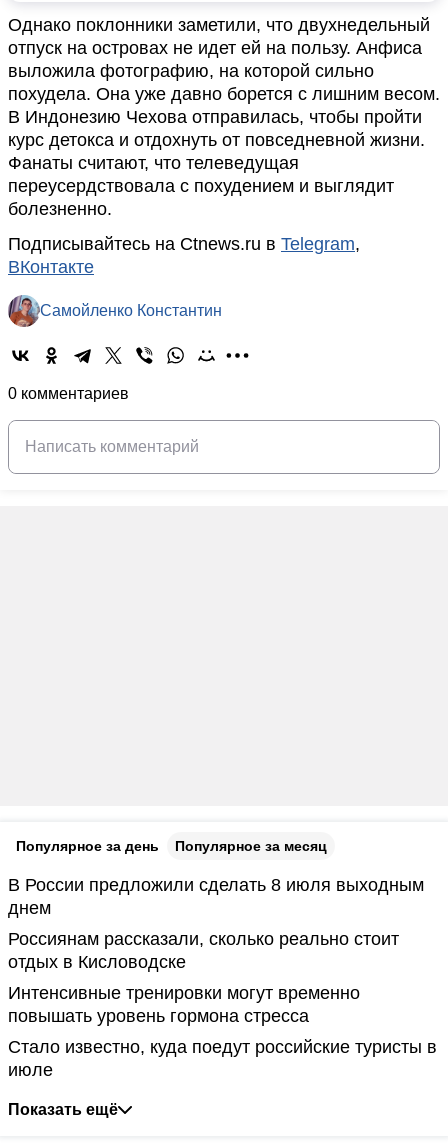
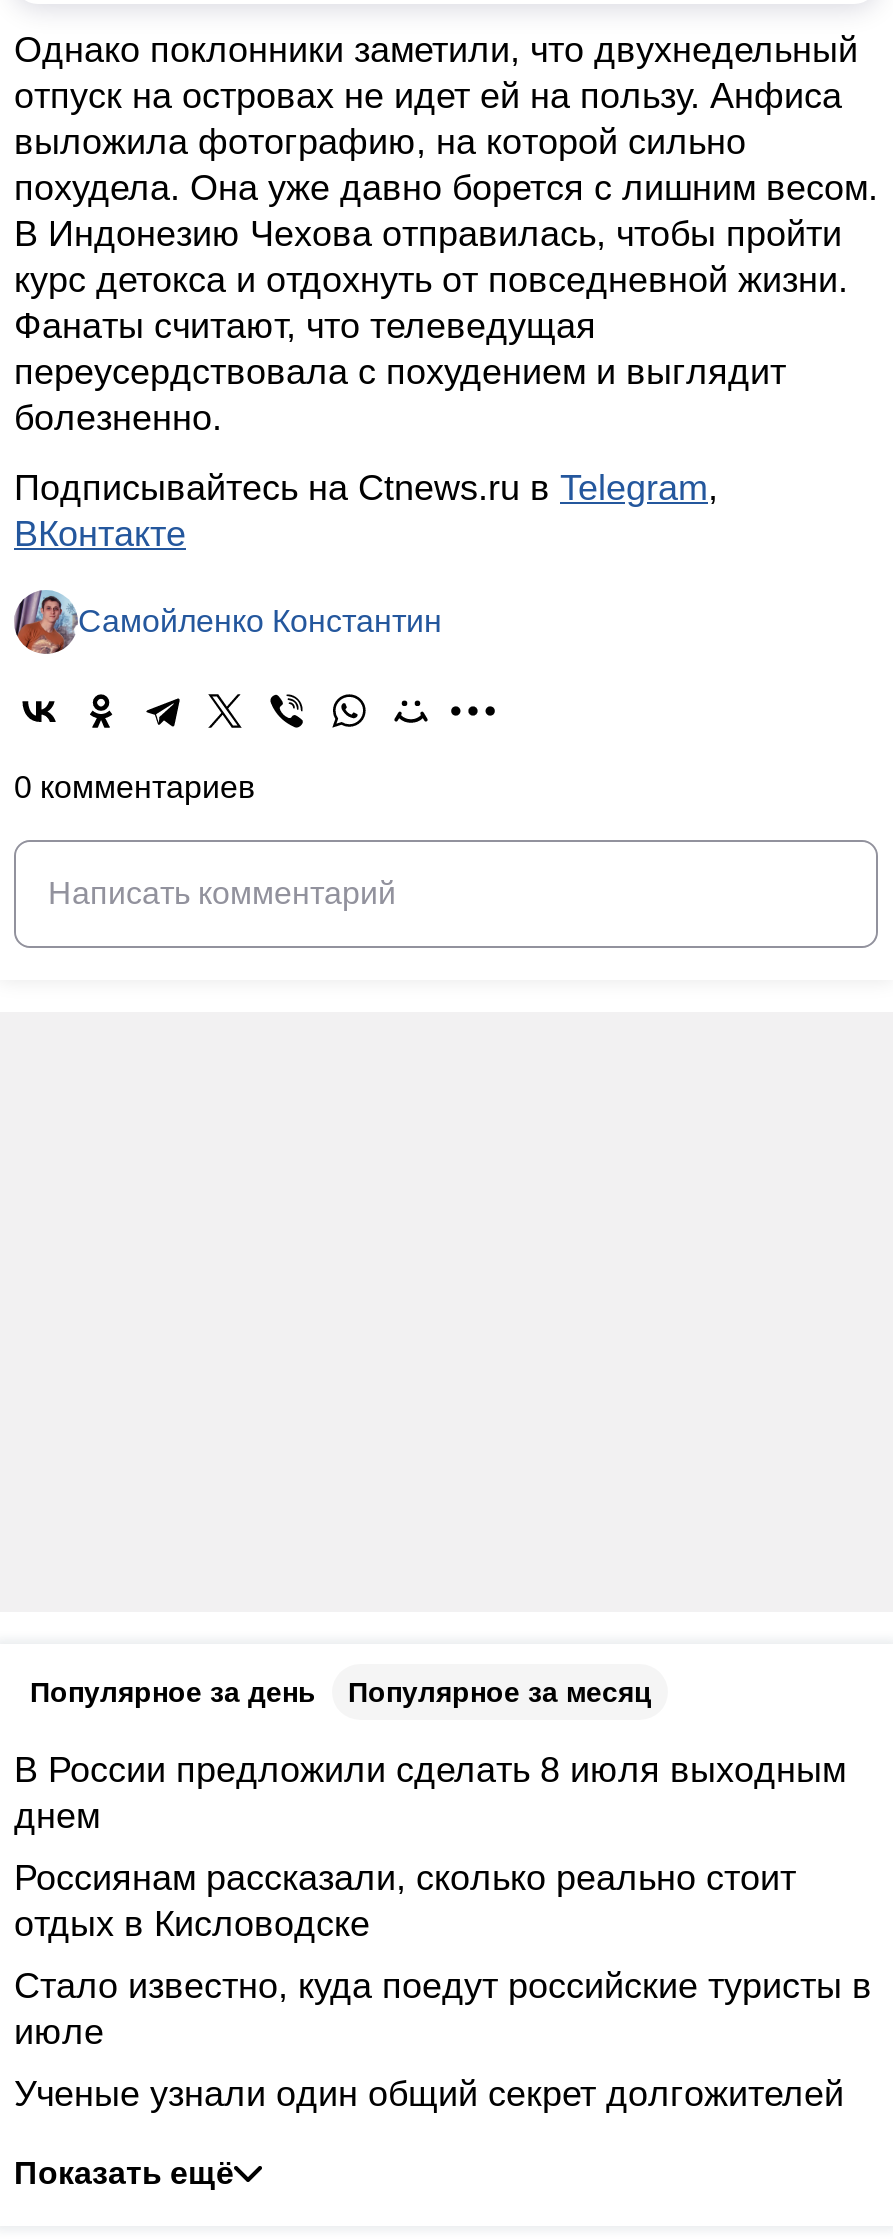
- Интенсивные тренировки могут временно
- повышать уровень гормона стресса

moved up: Стало известно, куда поедут российские туристы в | июле

+ Ученые узнали один общий секрет долгожителей
